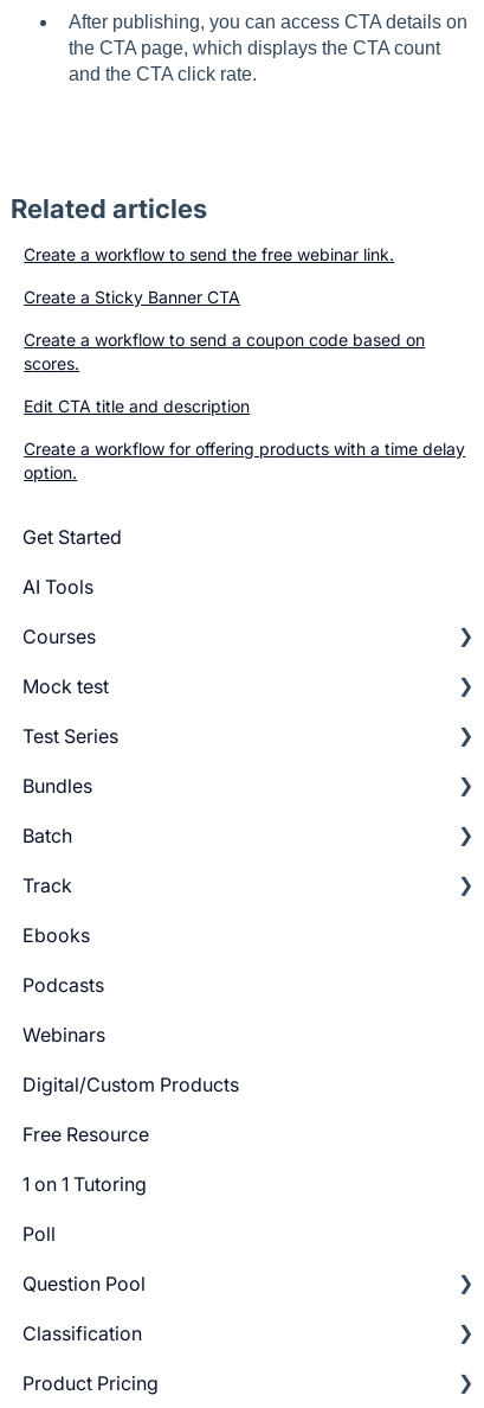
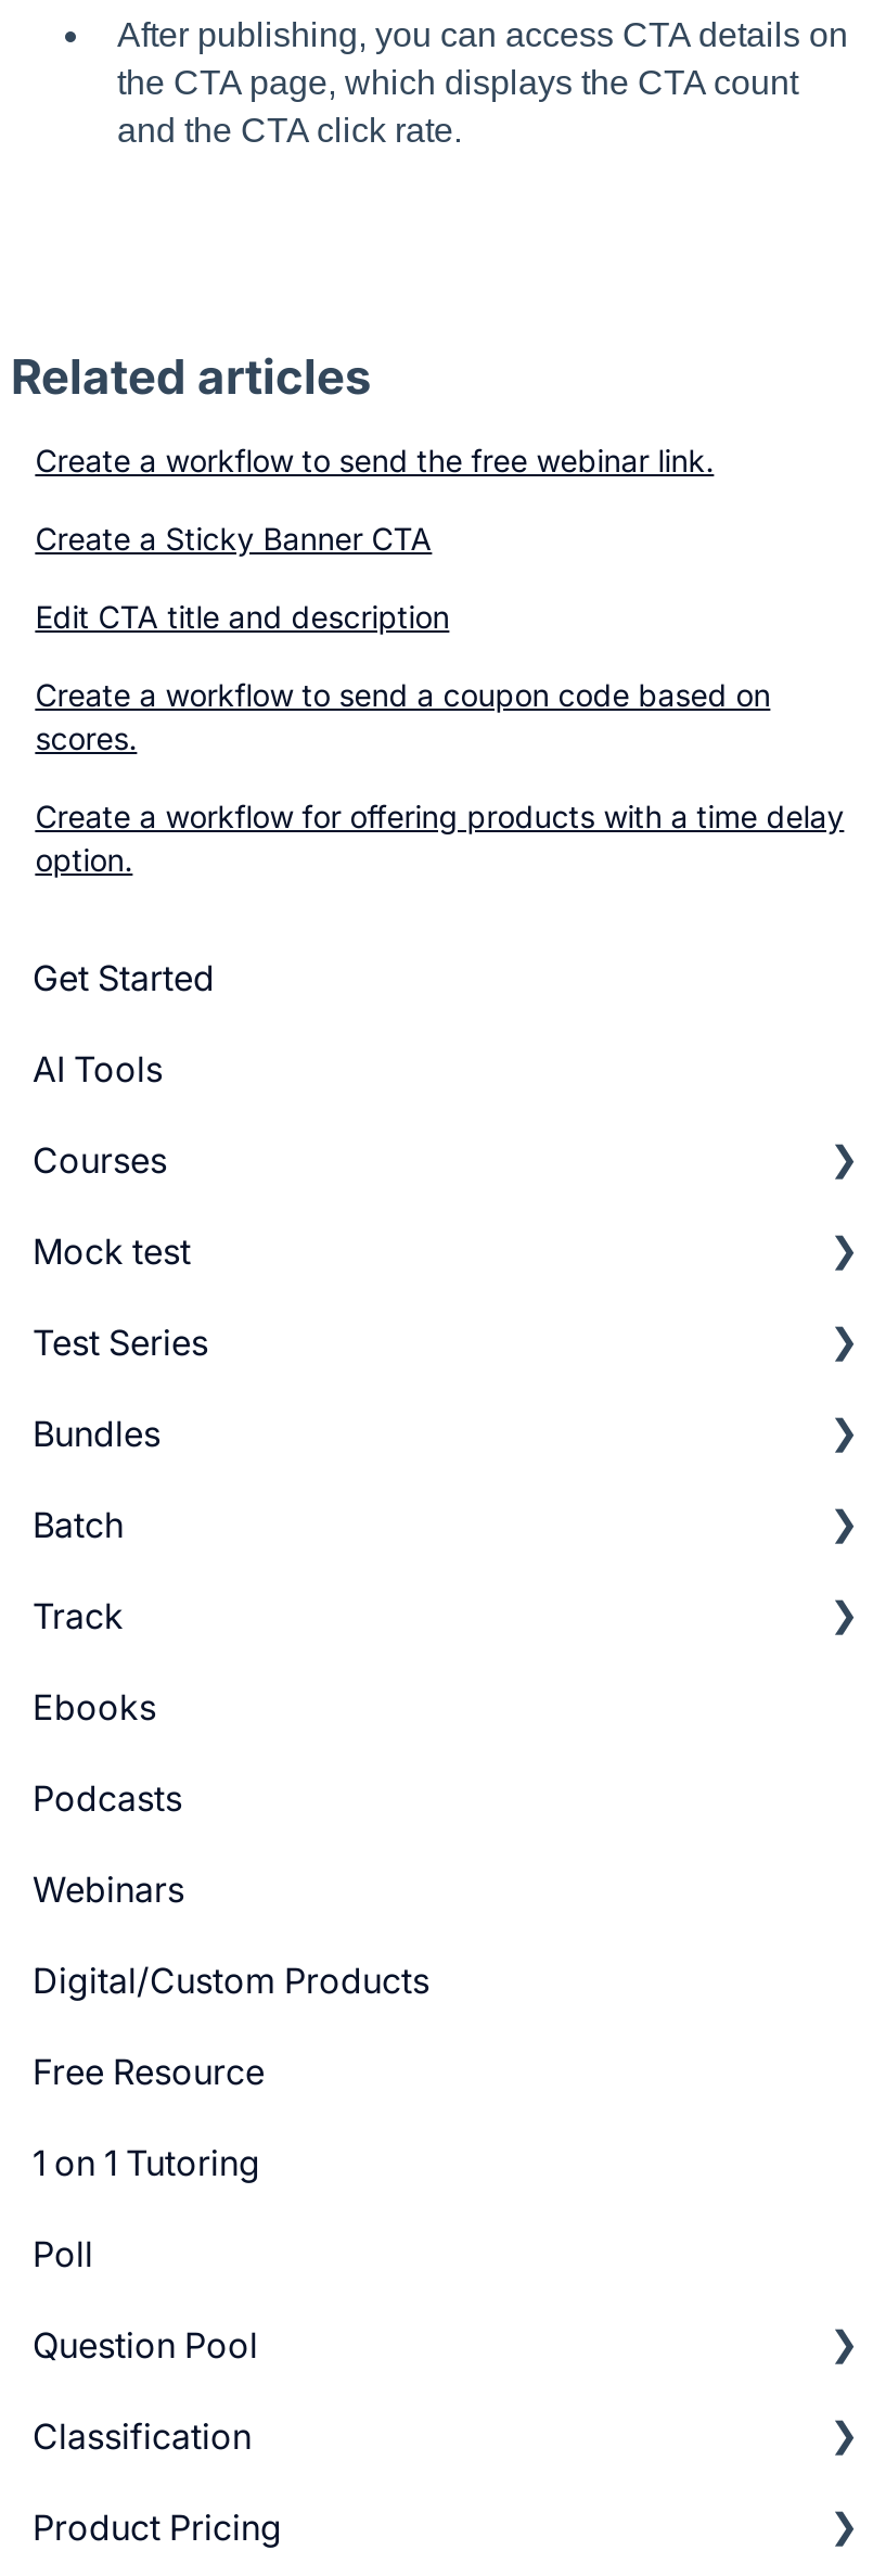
moved down: Create a workflow to send a coupon code based on | scores.

moved up: Edit CTA title and description
